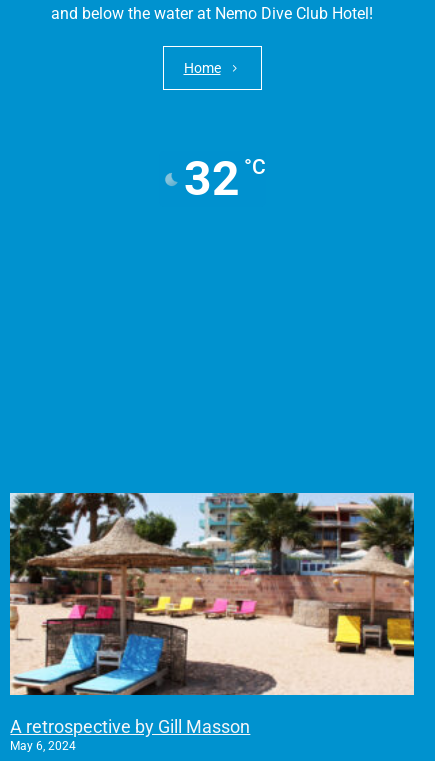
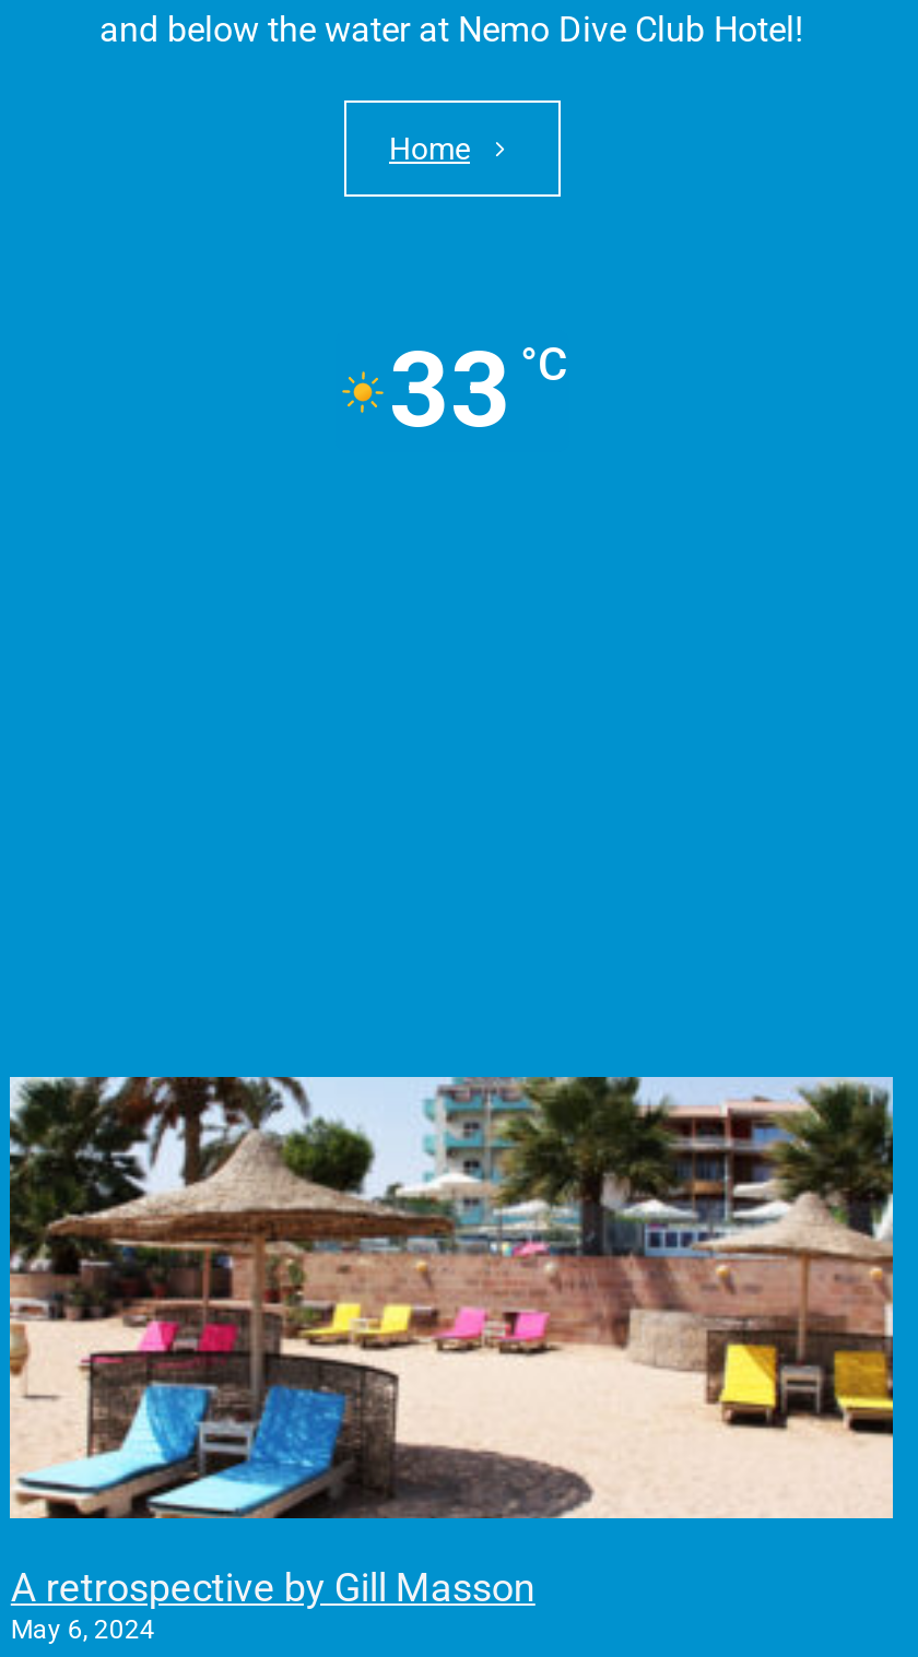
- 32 °C
+ 33 °C
